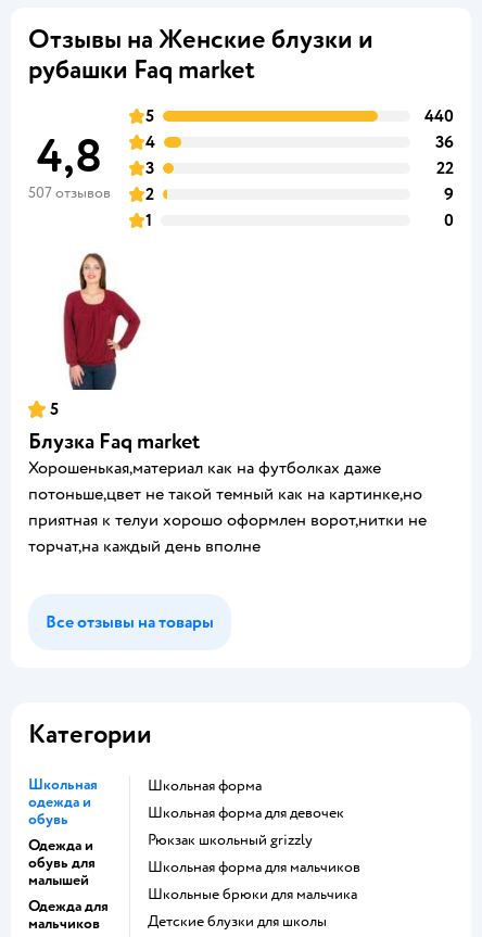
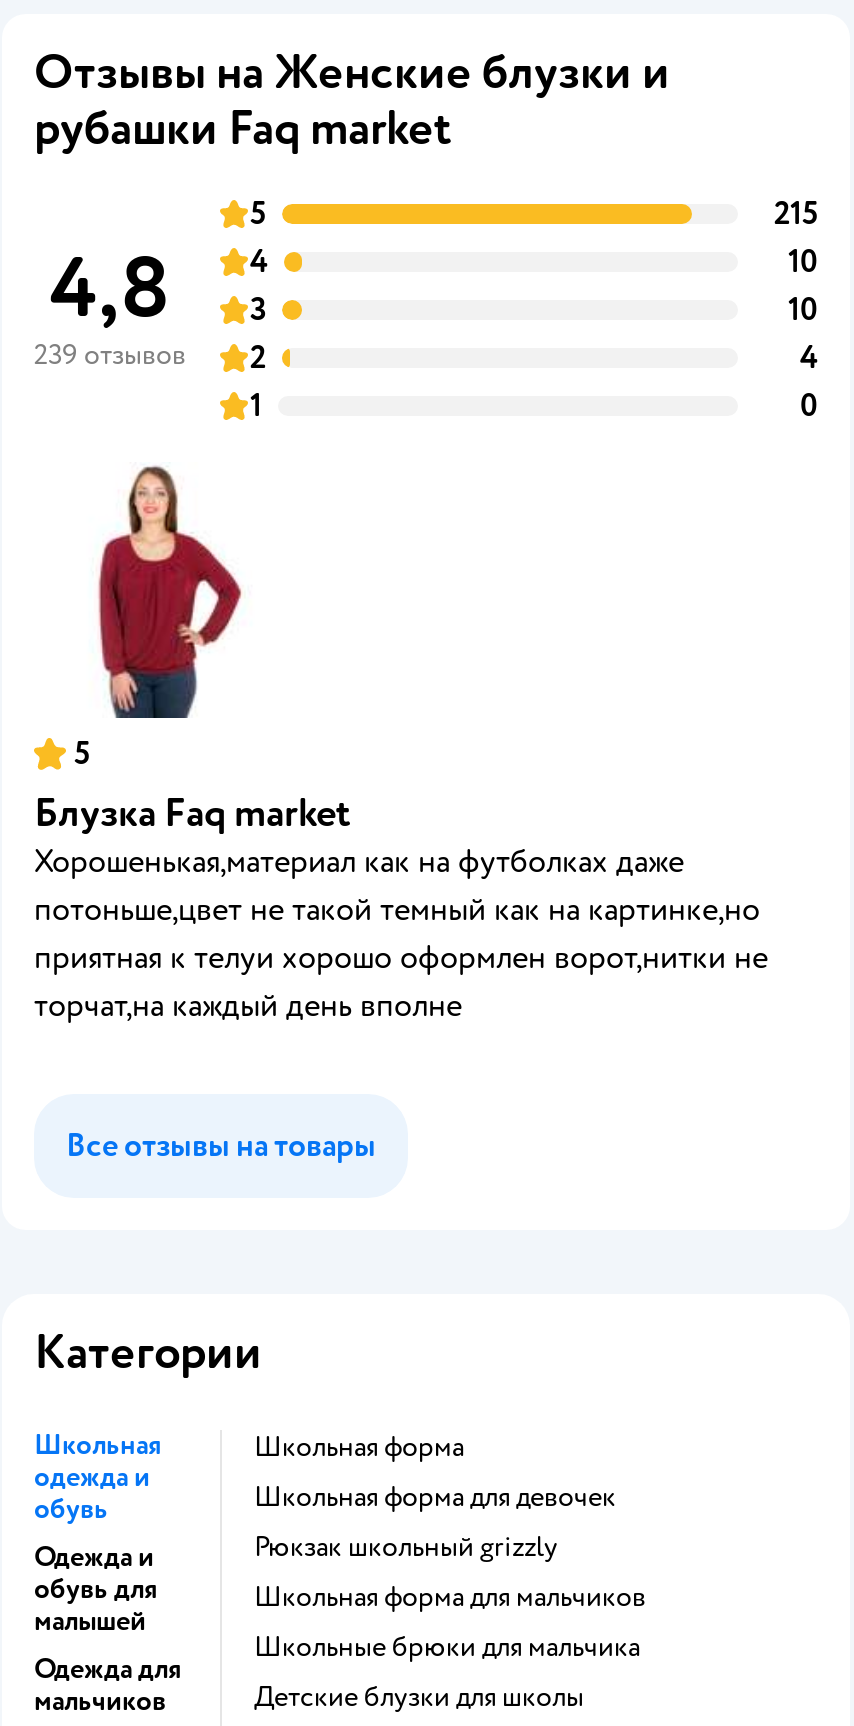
- 440
+ 215

- 36
+ 10

- 22
+ 10

- 507 отзывов 2
+ 239 отзывов 2

- 9
+ 4
